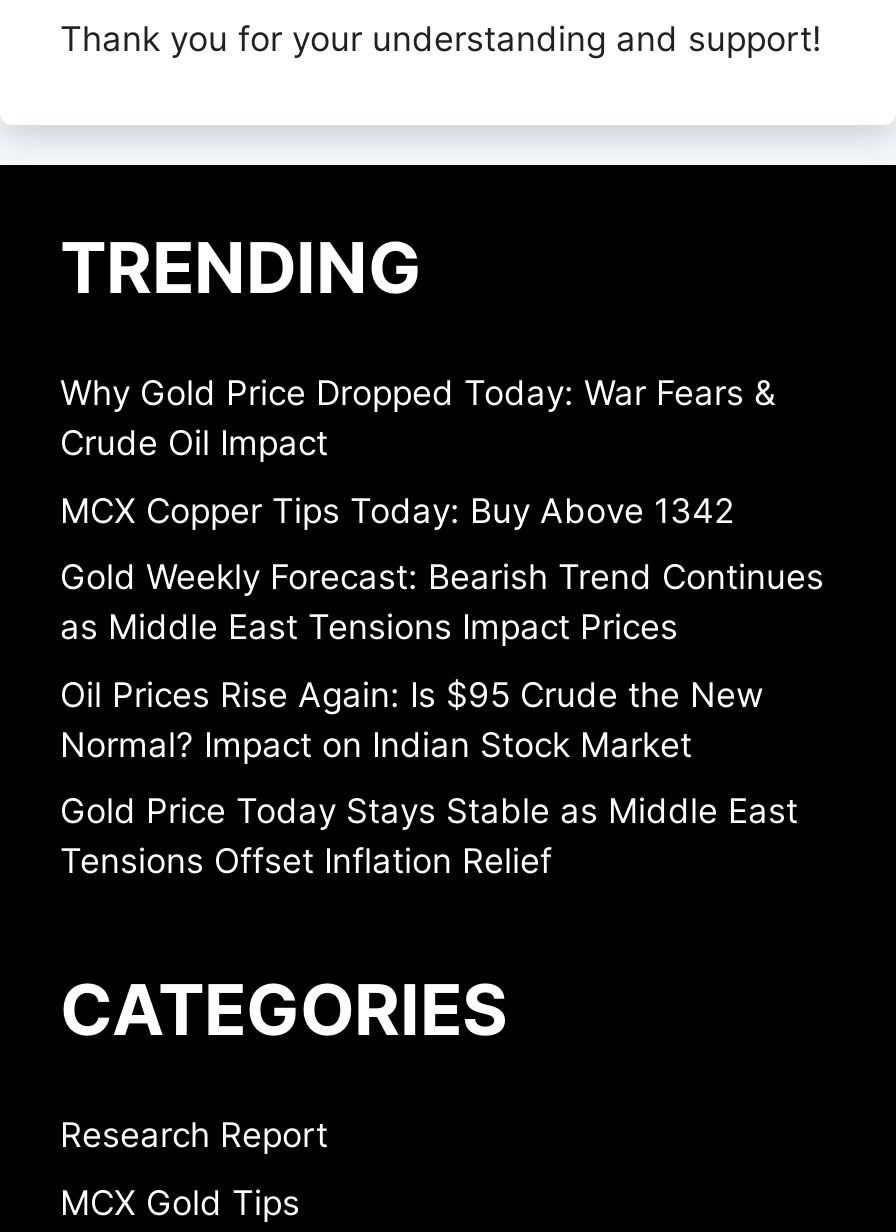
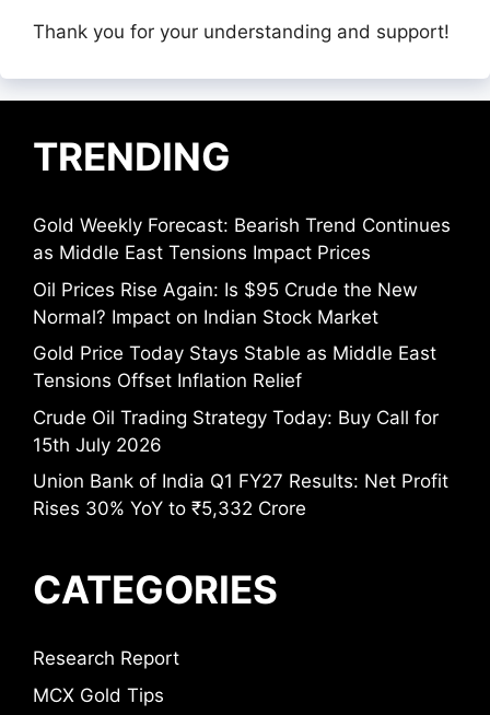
- Why Gold Price Dropped Today: War Fears &
- Crude Oil Impact
- MCX Copper Tips Today: Buy Above 1342

moved up: Gold Weekly Forecast: Bearish Trend Continues | as Middle East Tensions Impact Prices | Oil Prices Rise Again: Is $95 Crude the New | Normal? Impact on Indian Stock Market | Gold Price Today Stays Stable as Middle East | Tensions Offset Inflation Relief

+ Crude Oil Trading Strategy Today: Buy Call for
+ 15th July 2026
+ Union Bank of India Q1 FY27 Results: Net Profit
+ Rises 30% YoY to ₹5,332 Crore
